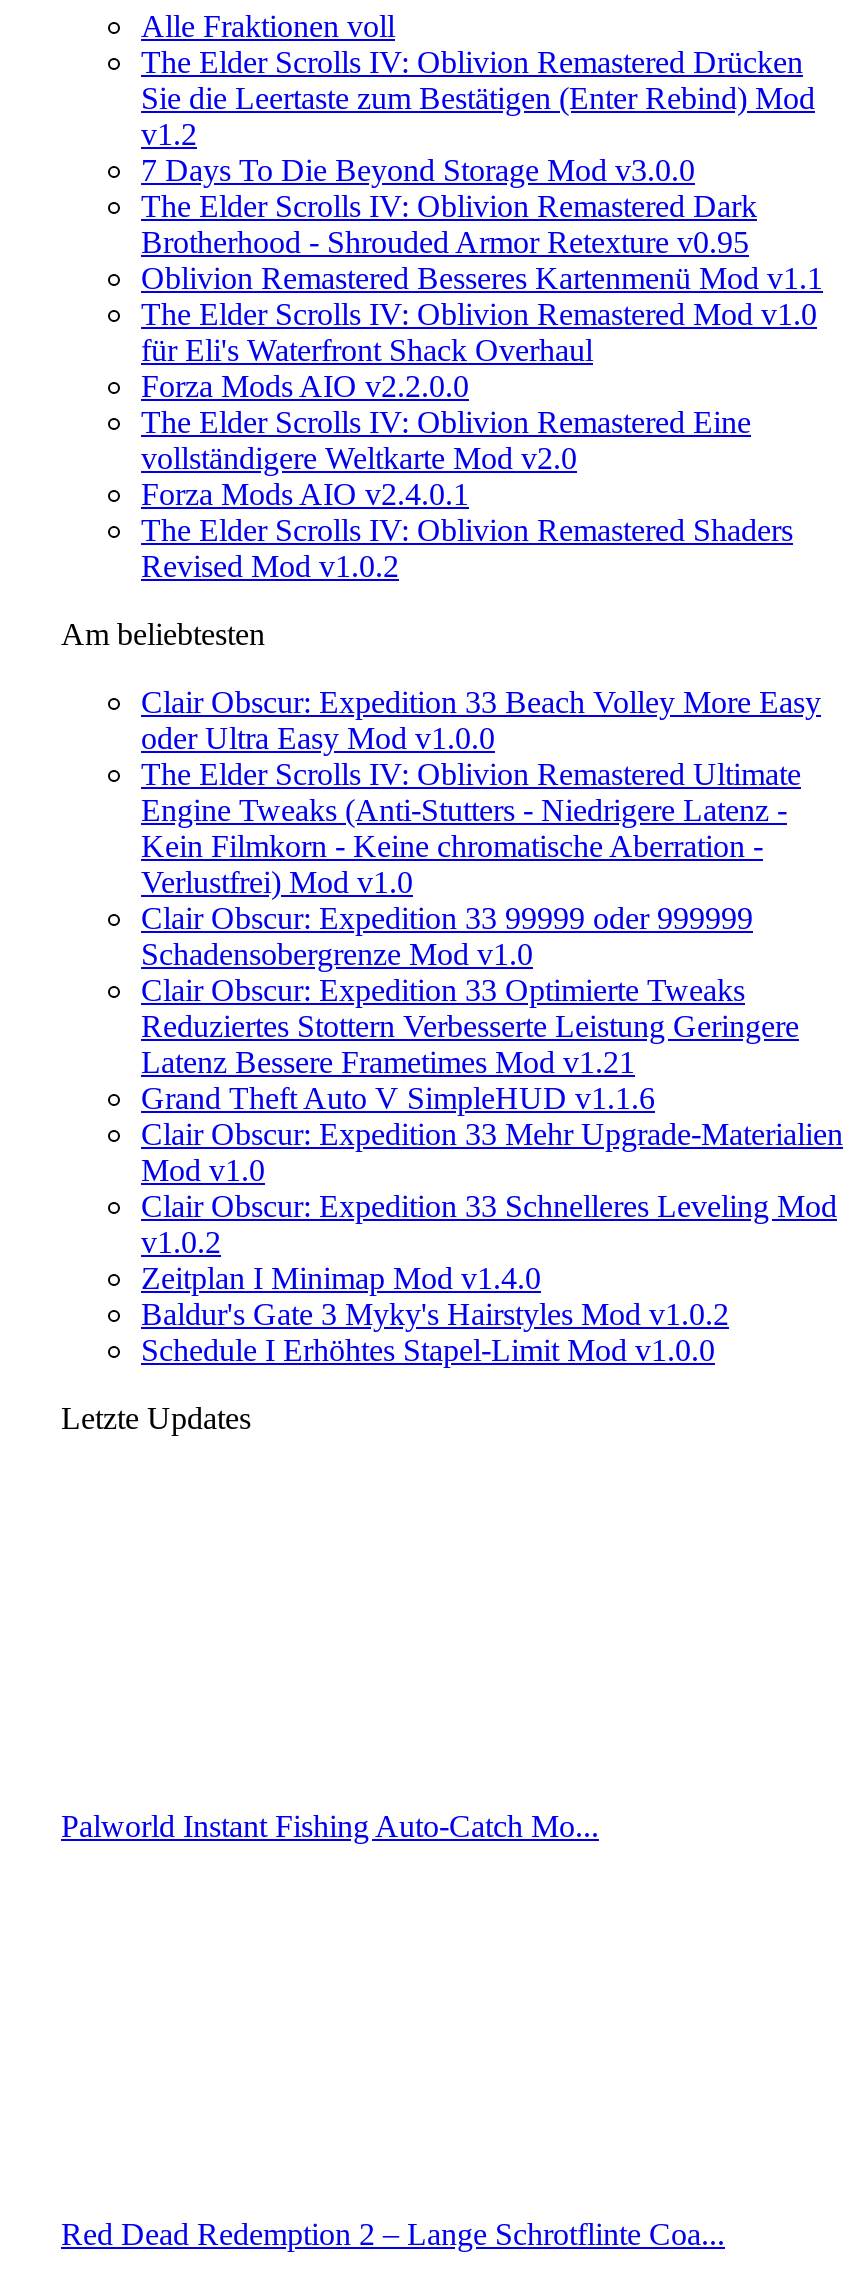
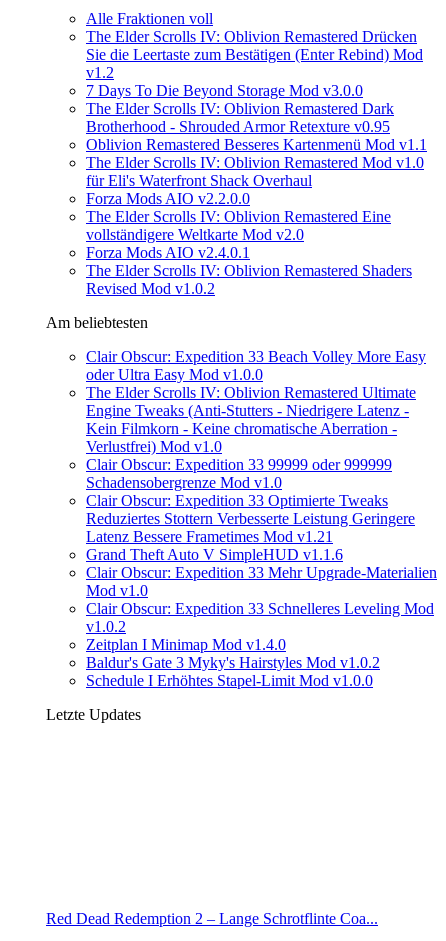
- Palworld Instant Fishing Auto-Catch Mo...
